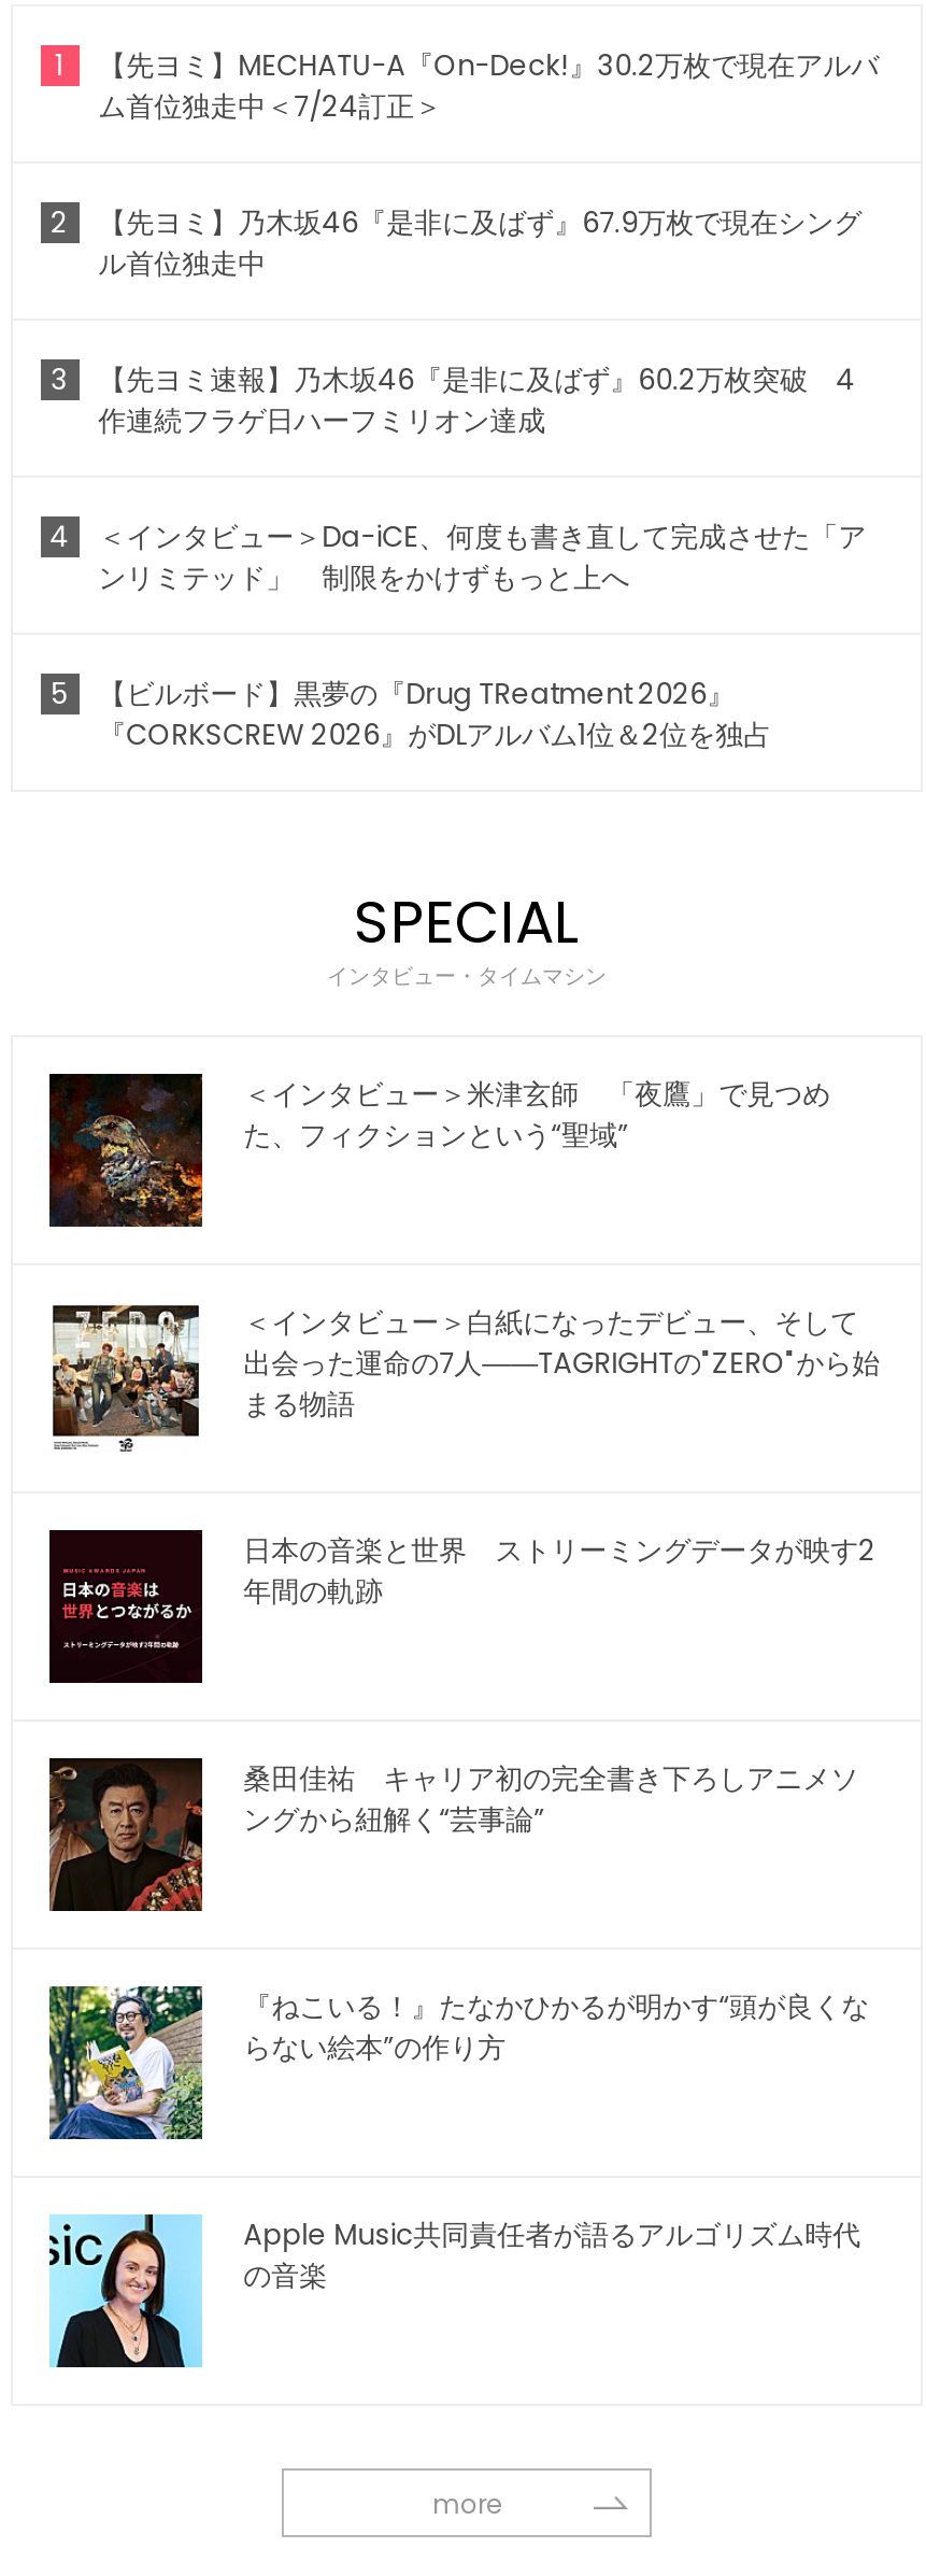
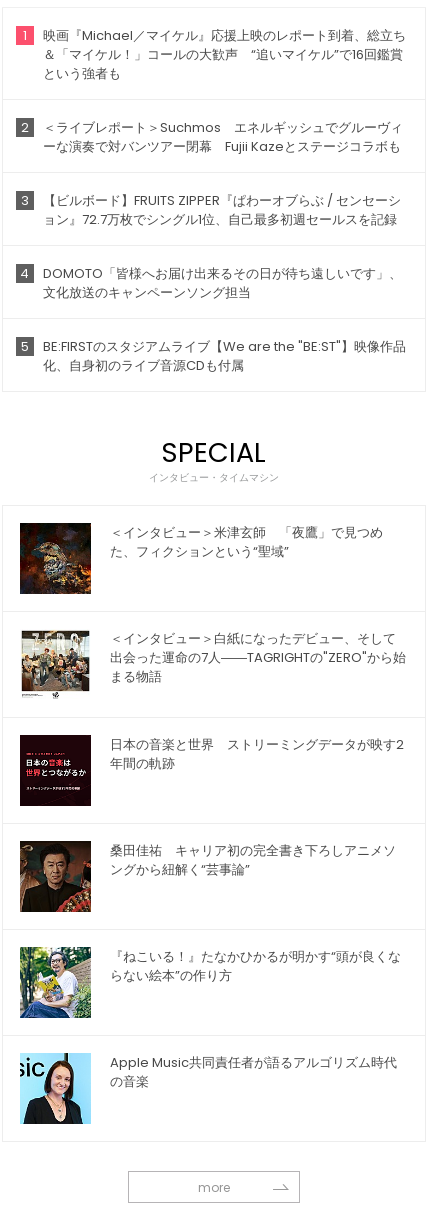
- 【先ヨミ】MECHATU-A『On-Deck!』30.2万枚で現在アルバ
- ム首位独走中＜7/24訂正＞
+ 映画『Michael／マイケル』応援上映のレポート到着、総立ち
+ ＆「マイケル！」コールの大歓声 “追いマイケル”で16回鑑賞
+ という強者も

- 【先ヨミ】乃木坂46『是非に及ばず』67.9万枚で現在シング
- ル首位独走中
+ ＜ライブレポート＞Suchmos エネルギッシュでグルーヴィ
+ ーな演奏で対バンツアー閉幕 Fujii Kazeとステージコラボも

- 【先ヨミ速報】乃木坂46『是非に及ばず』60.2万枚突破 4
- 作連続フラゲ日ハーフミリオン達成
+ 【ビルボード】FRUITS ZIPPER『ぱわーオブらぶ / センセーシ
+ ョン』72.7万枚でシングル1位、自己最多初週セールスを記録

- ＜インタビュー＞Da-iCE、何度も書き直して完成させた「ア
- ンリミテッド」 制限をかけずもっと上へ
+ DOMOTO「皆様へお届け出来るその日が待ち遠しいです」、
+ 文化放送のキャンペーンソング担当

- 【ビルボード】黒夢の『Drug TReatment 2026』
- 『CORKSCREW 2026』がDLアルバム1位＆2位を独占
+ BE:FIRSTのスタジアムライブ【We are the "BE:ST"】映像作品
+ 化、自身初のライブ音源CDも付属
